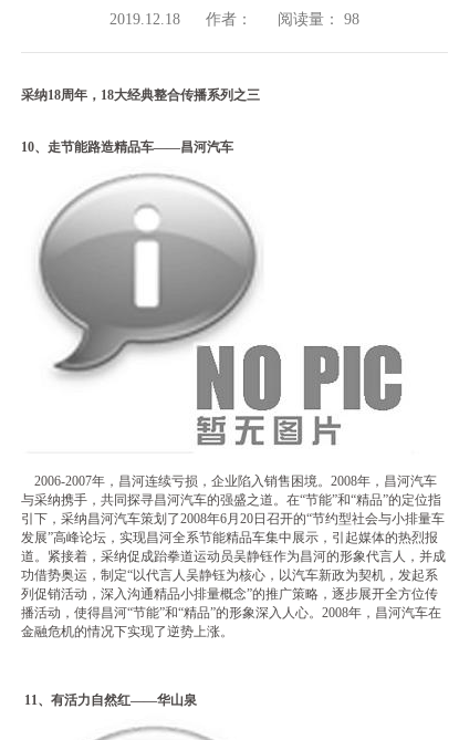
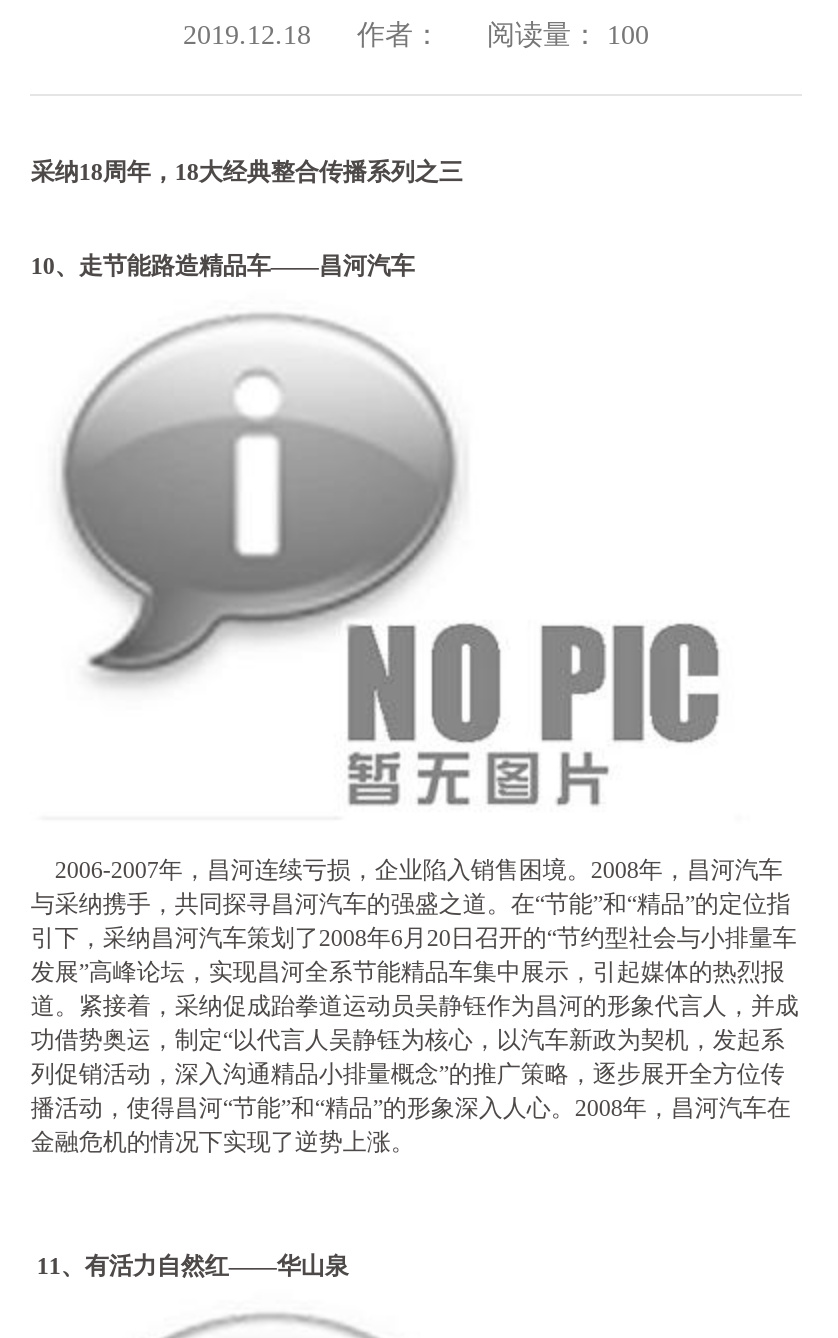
- 2019.12.18 作者： 阅读量：98
+ 2019.12.18 作者： 阅读量：100
